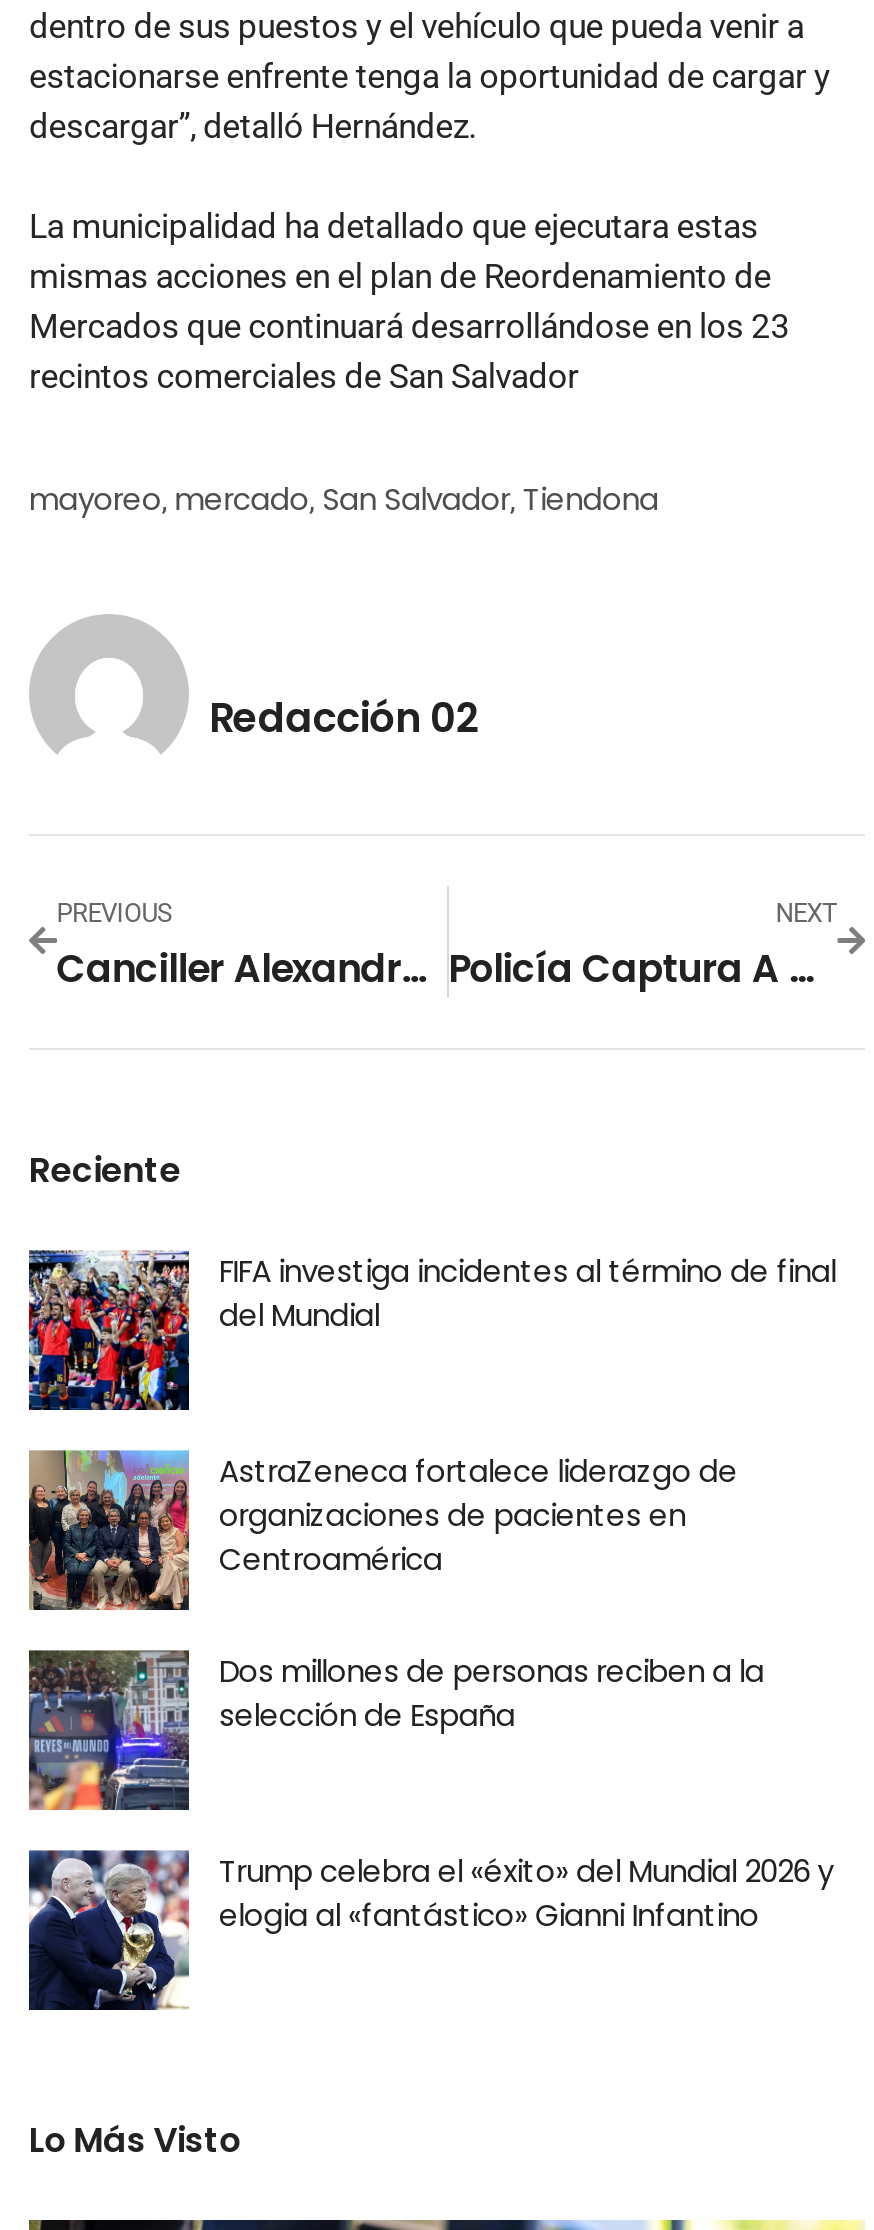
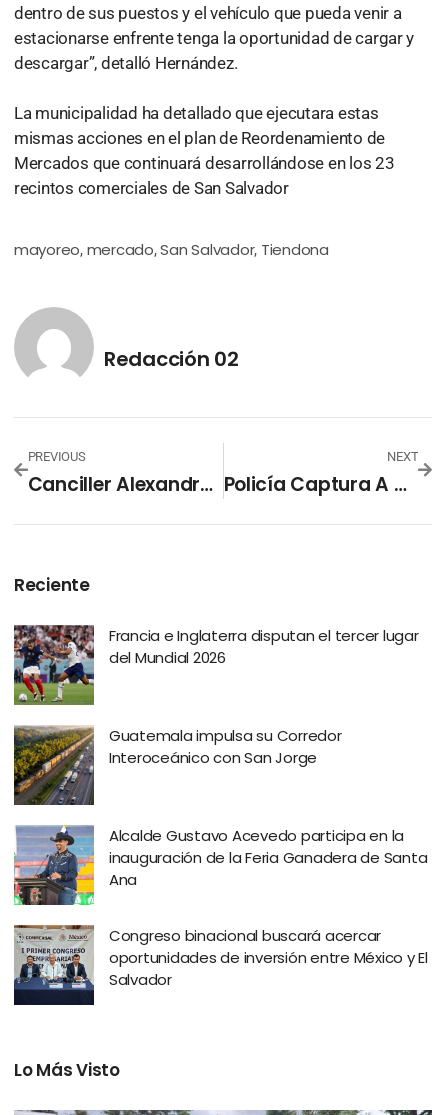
- [image]
- FIFA investiga incidentes al término de final
- del Mundial
+ [image]
+ Francia e Inglaterra disputan el tercer lugar
+ del Mundial 2026

- [image]
- AstraZeneca fortalece liderazgo de
- organizaciones de pacientes en
- Centroamérica
+ [image]
+ Guatemala impulsa su Corredor
+ Interoceánico con San Jorge

- [image]
- Dos millones de personas reciben a la
- selección de España
+ [image]
+ Alcalde Gustavo Acevedo participa en la
+ inauguración de la Feria Ganadera de Santa
+ Ana

- [image]
- Trump celebra el «éxito» del Mundial 2026 y
- elogia al «fantástico» Gianni Infantino
+ [image]
+ Congreso binacional buscará acercar
+ oportunidades de inversión entre México y El
+ Salvador
